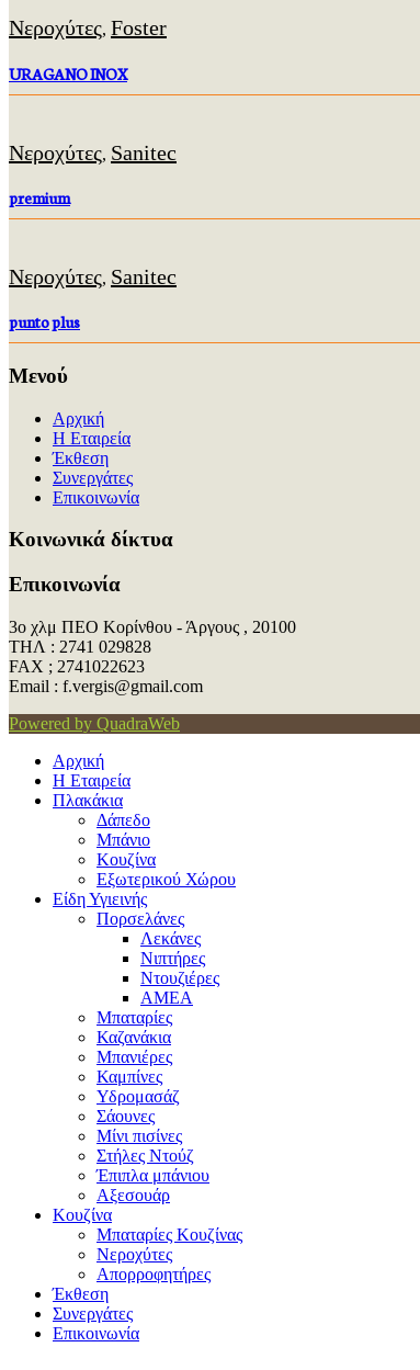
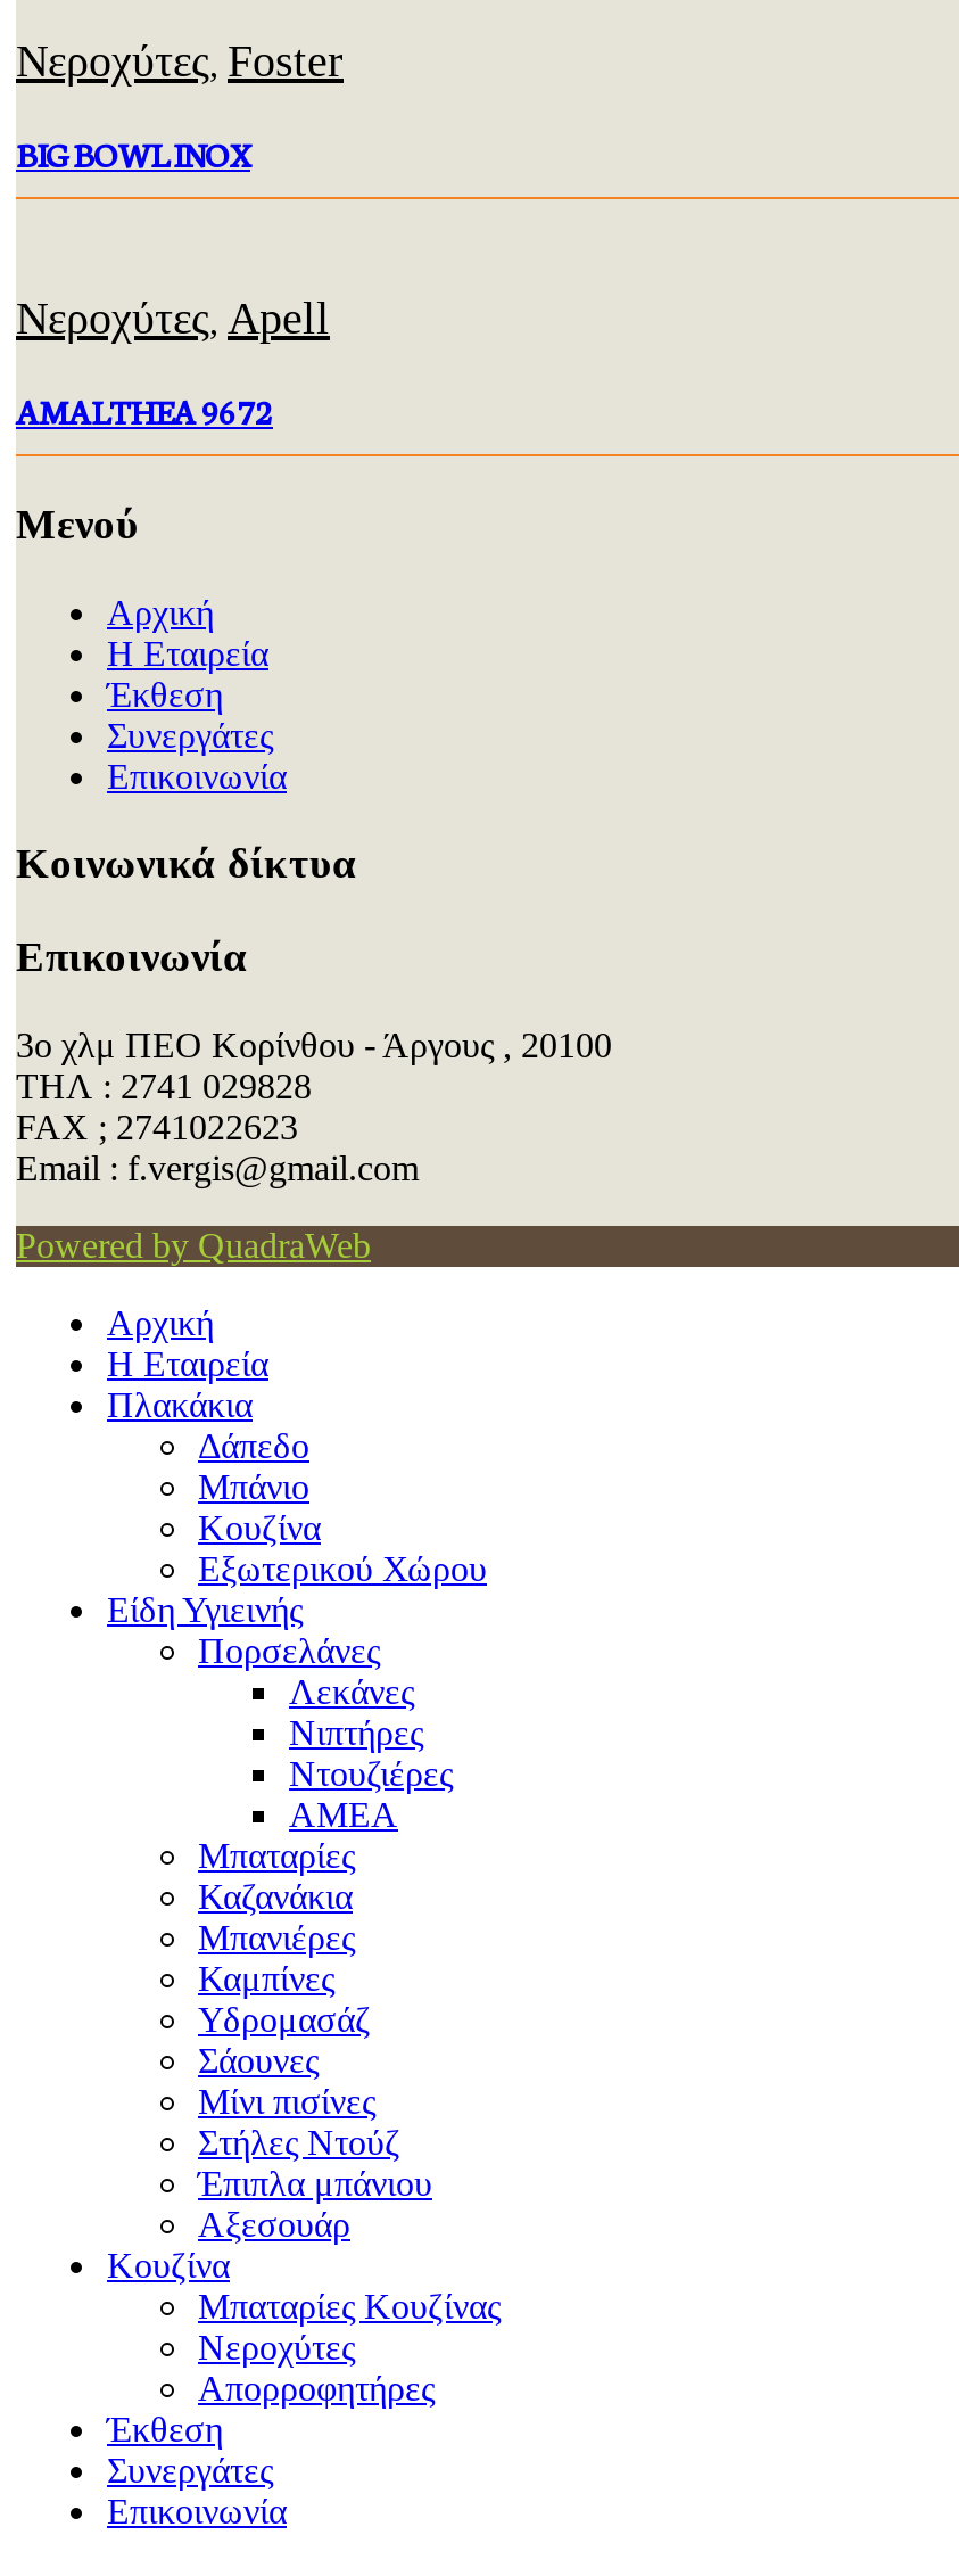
- URAGANO INOX
- Νεροχύτες, Sanitec
- premium
- Νεροχύτες, Sanitec
- punto plus
+ BIG BOWL INOX
+ Νεροχύτες, Apell
+ AMALTHEA 9672
